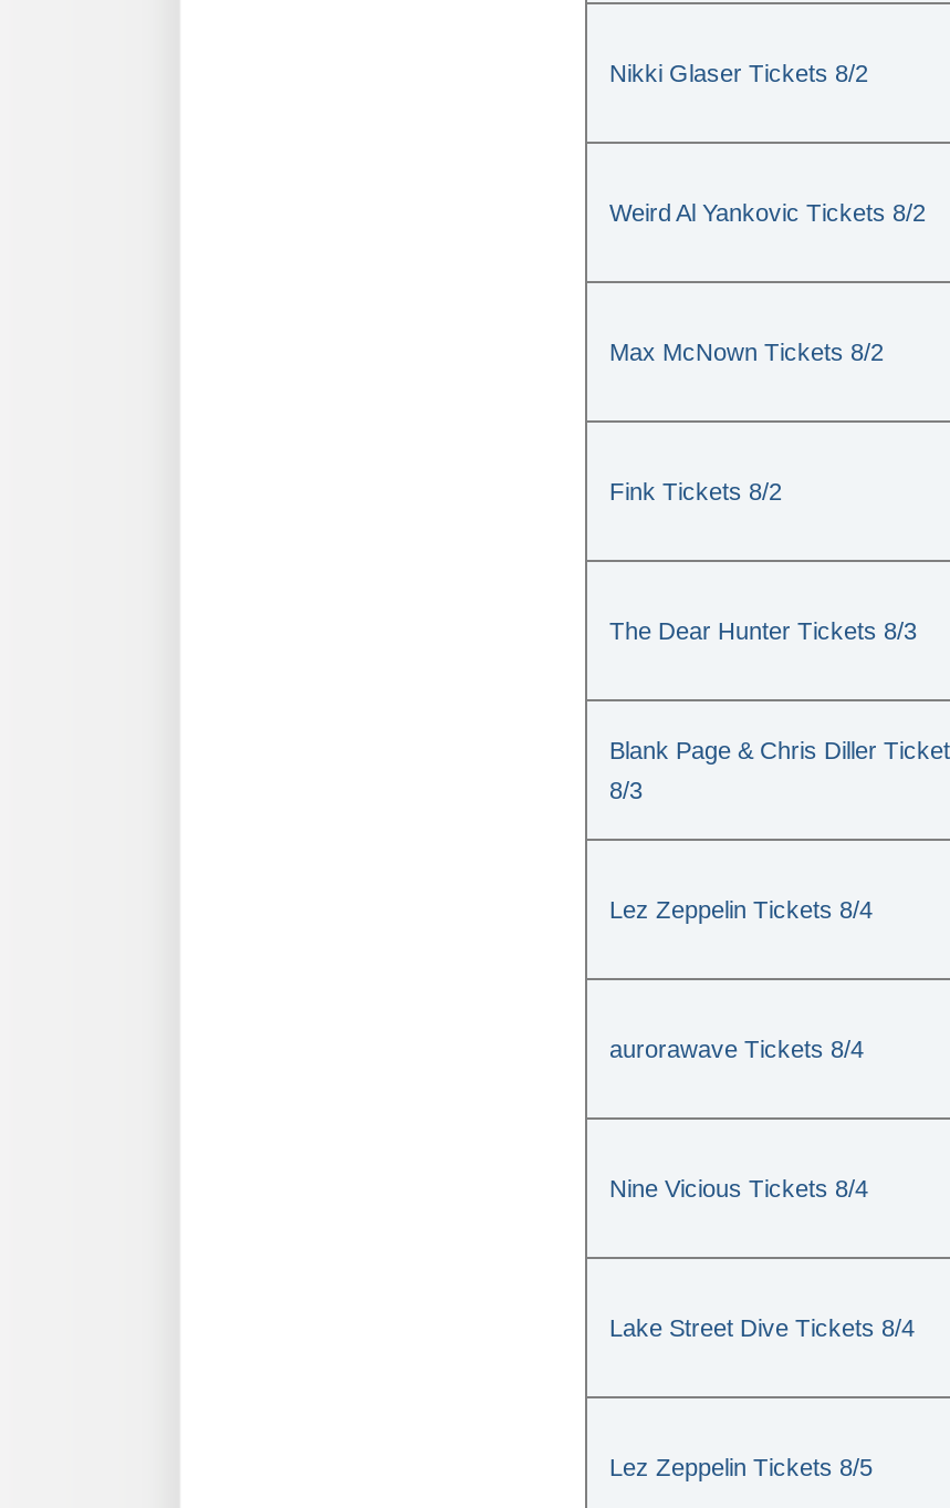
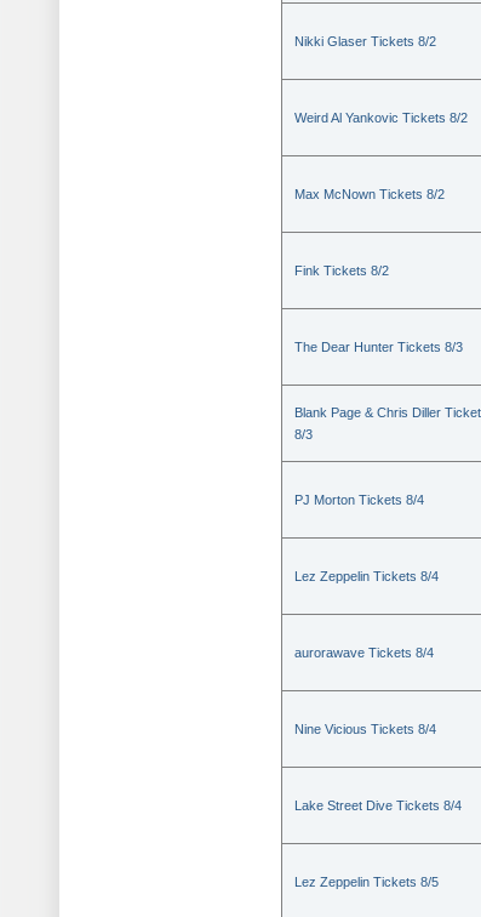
+ PJ Morton Tickets 8/4
